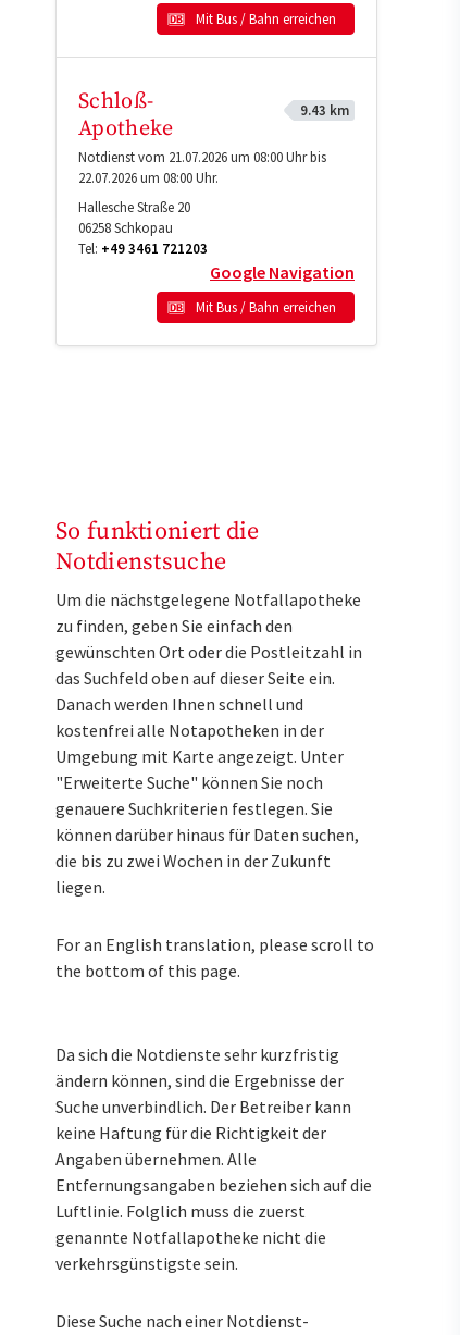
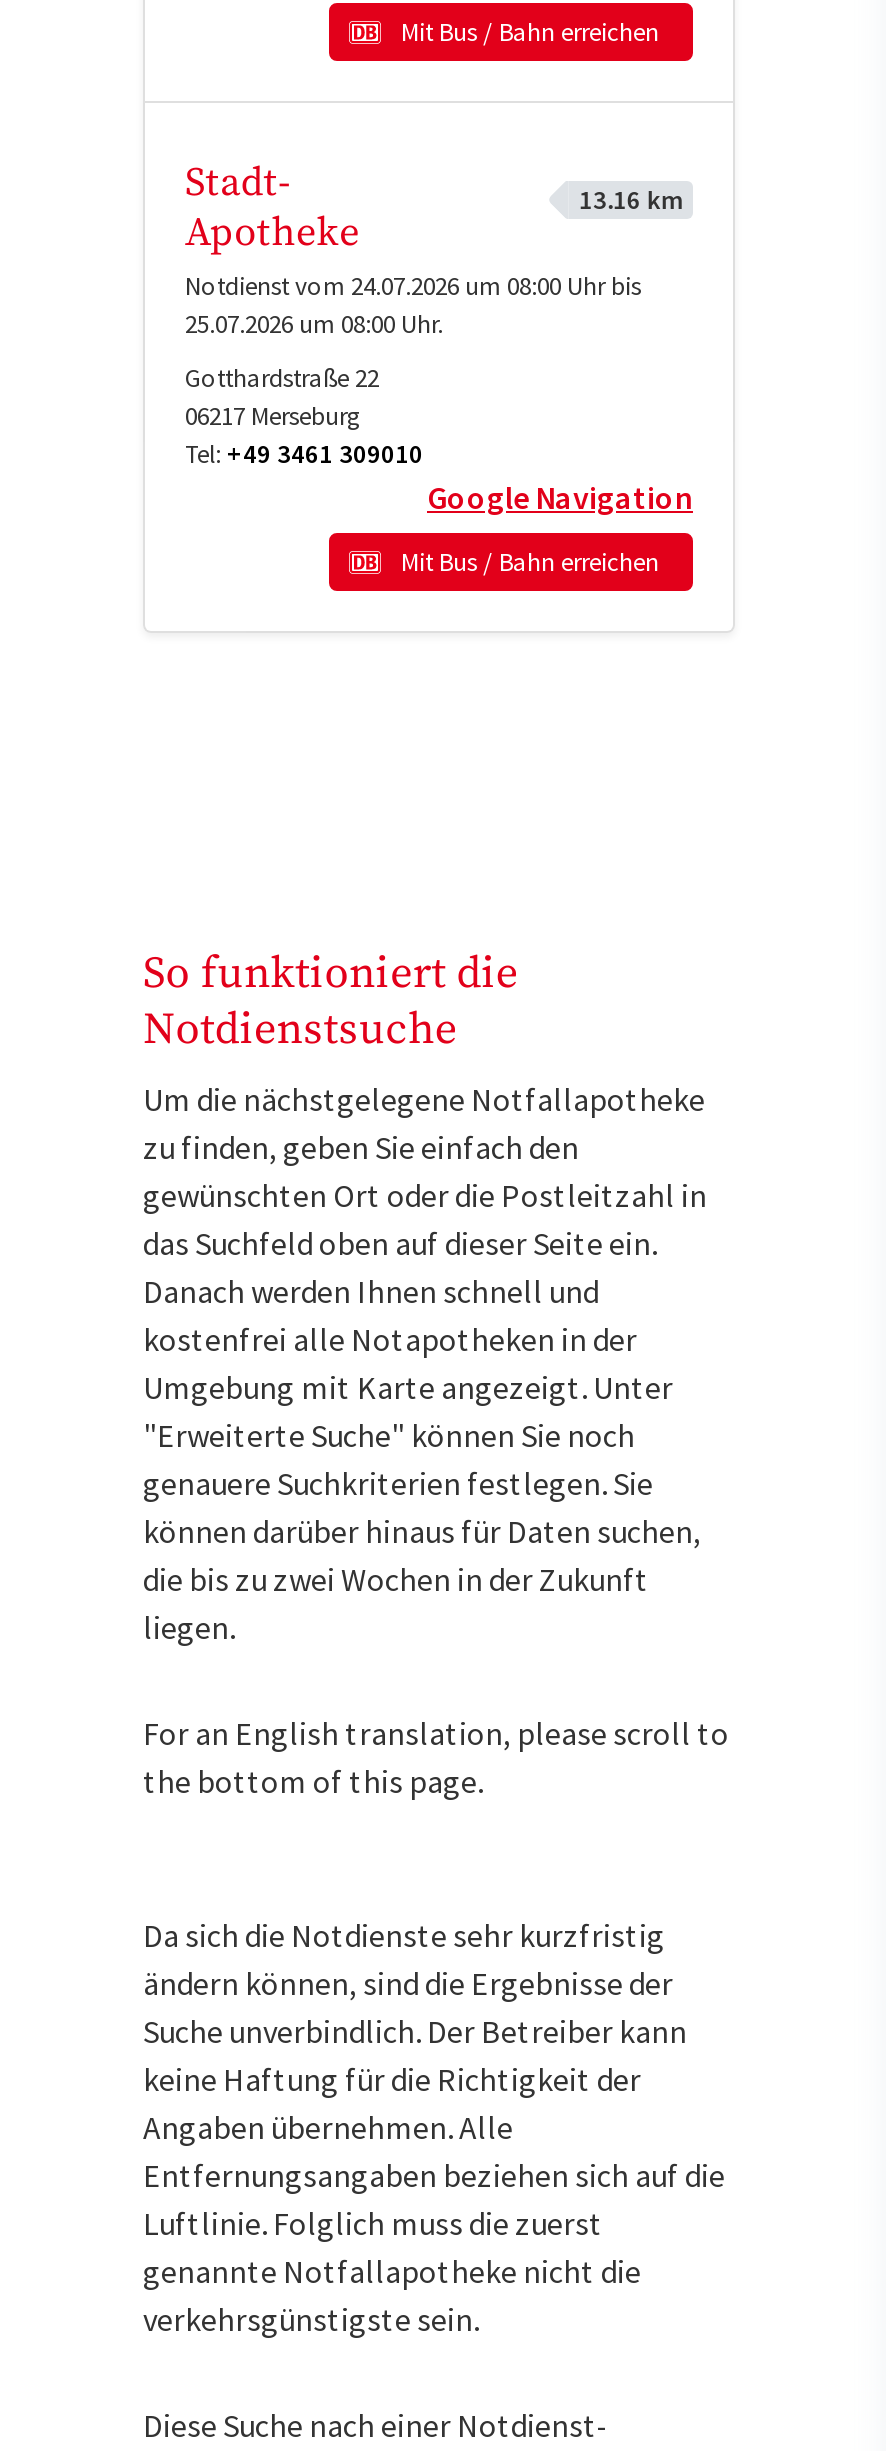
- Schloß-
+ Stadt-

- 9.43 km
+ 13.16 km

- Notdienst vom 21.07.2026 um 08:00 Uhr bis
- 22.07.2026 um 08:00 Uhr.
+ Notdienst vom 24.07.2026 um 08:00 Uhr bis
+ 25.07.2026 um 08:00 Uhr.

- Hallesche Straße 20
- 06258 Schkopau
- Tel: +49 3461 721203
+ Gotthardstraße 22
+ 06217 Merseburg
+ Tel: +49 3461 309010
